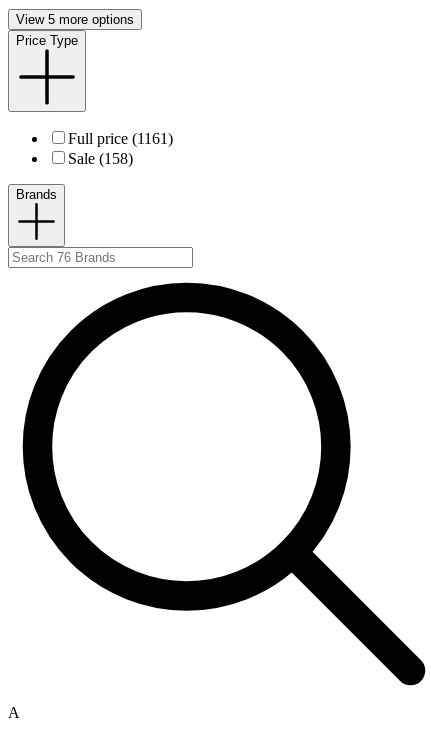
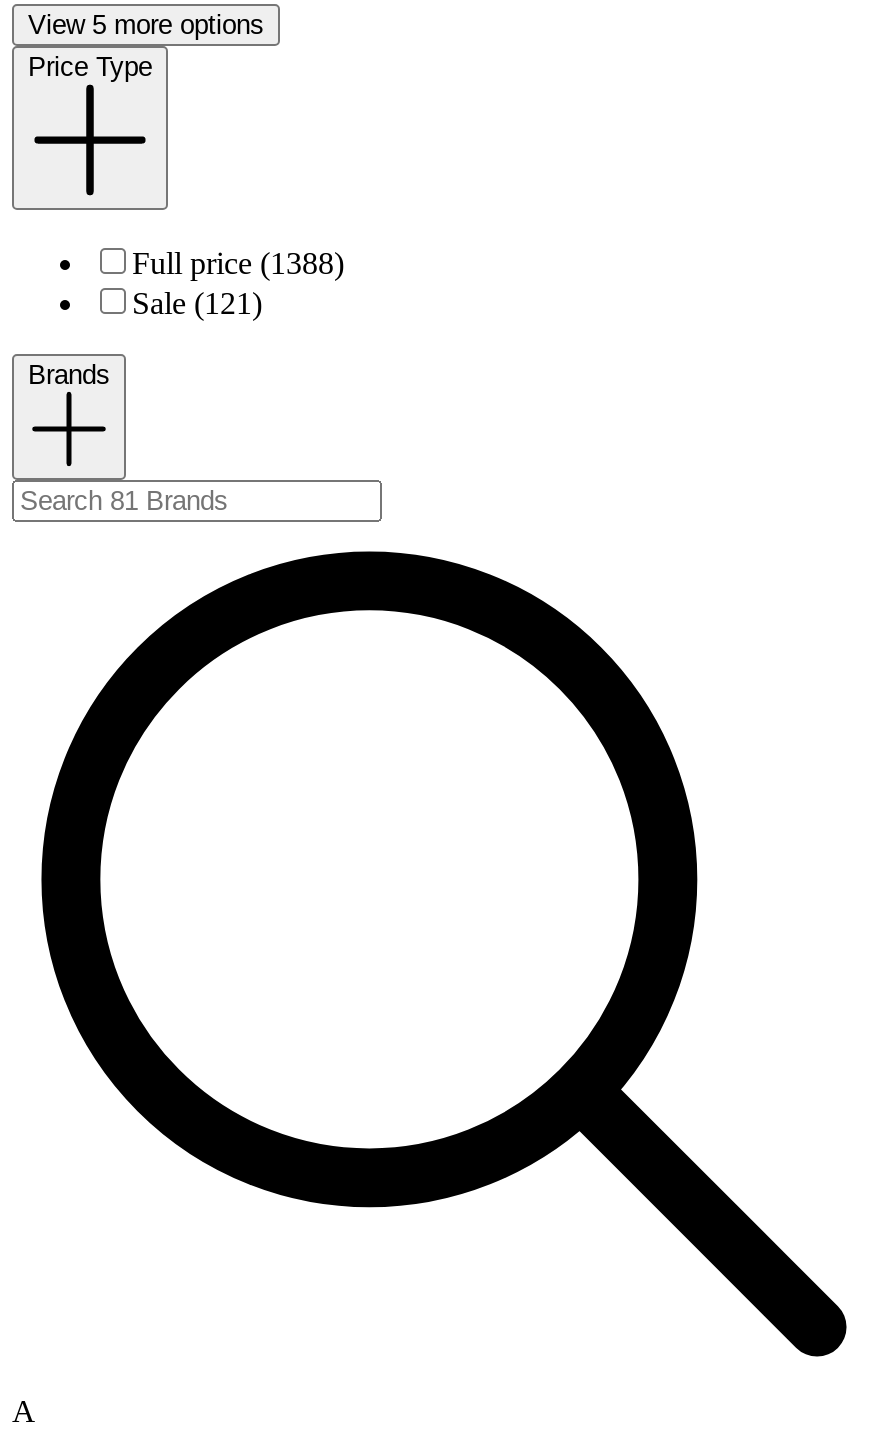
- Full price (1161)
+ Full price (1388)

- Sale (158)
+ Sale (121)
